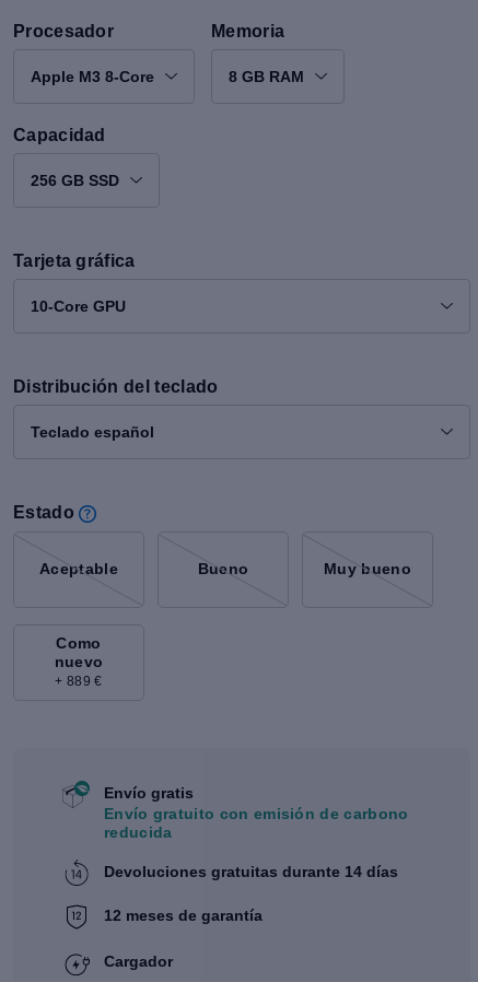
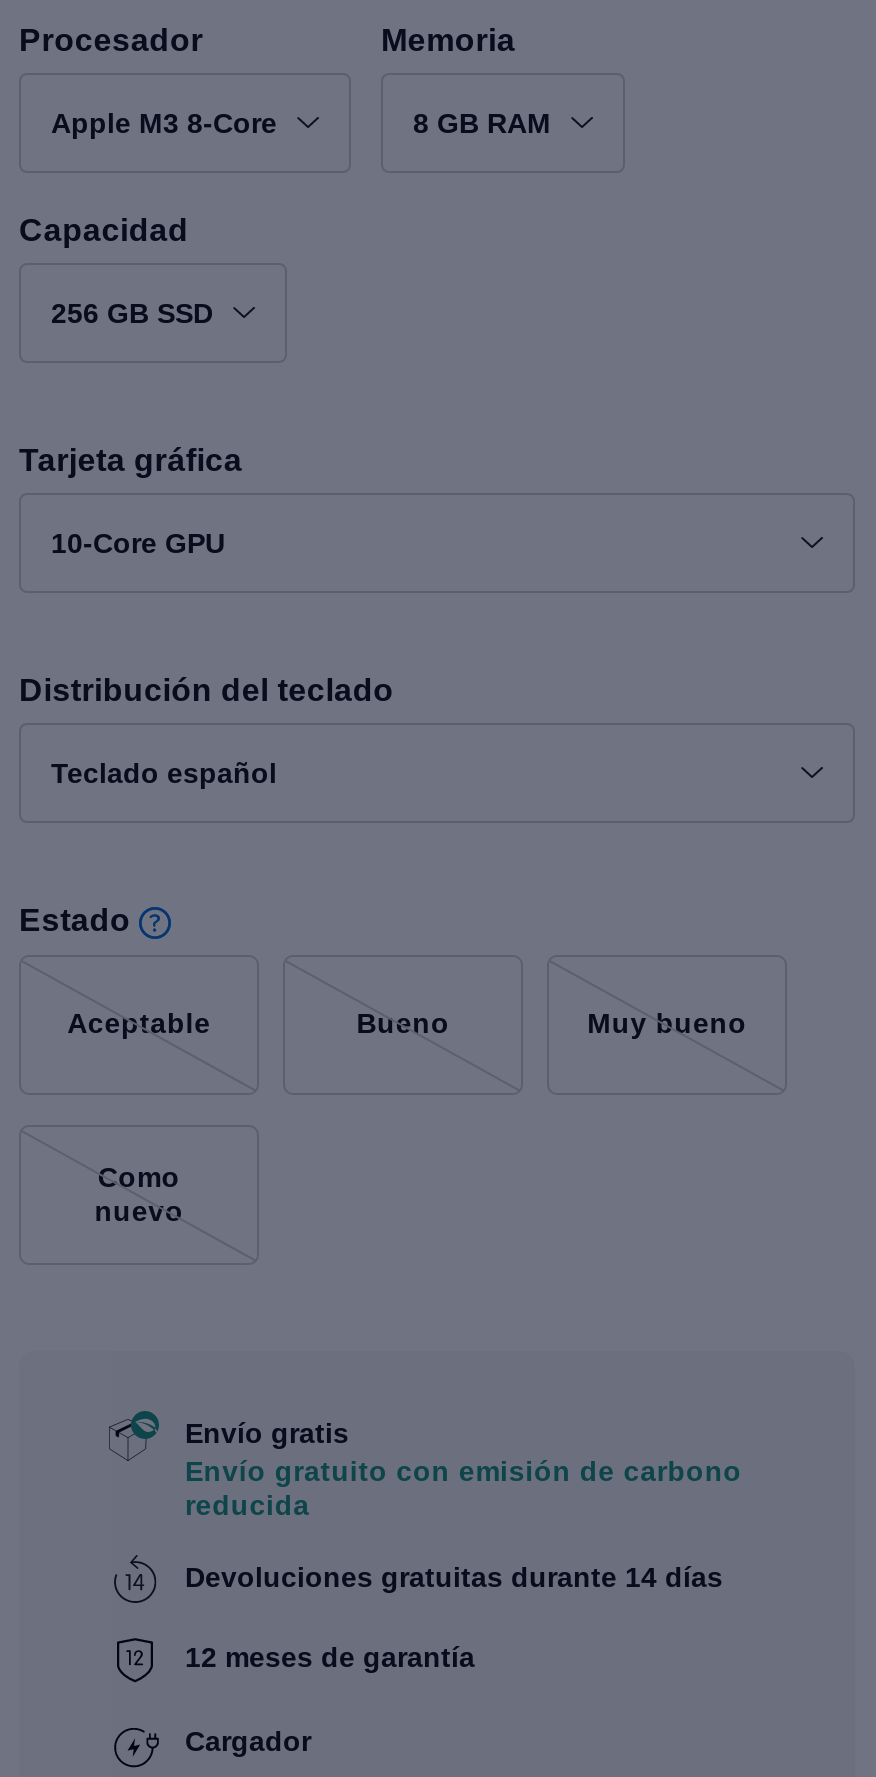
- + 889 €
